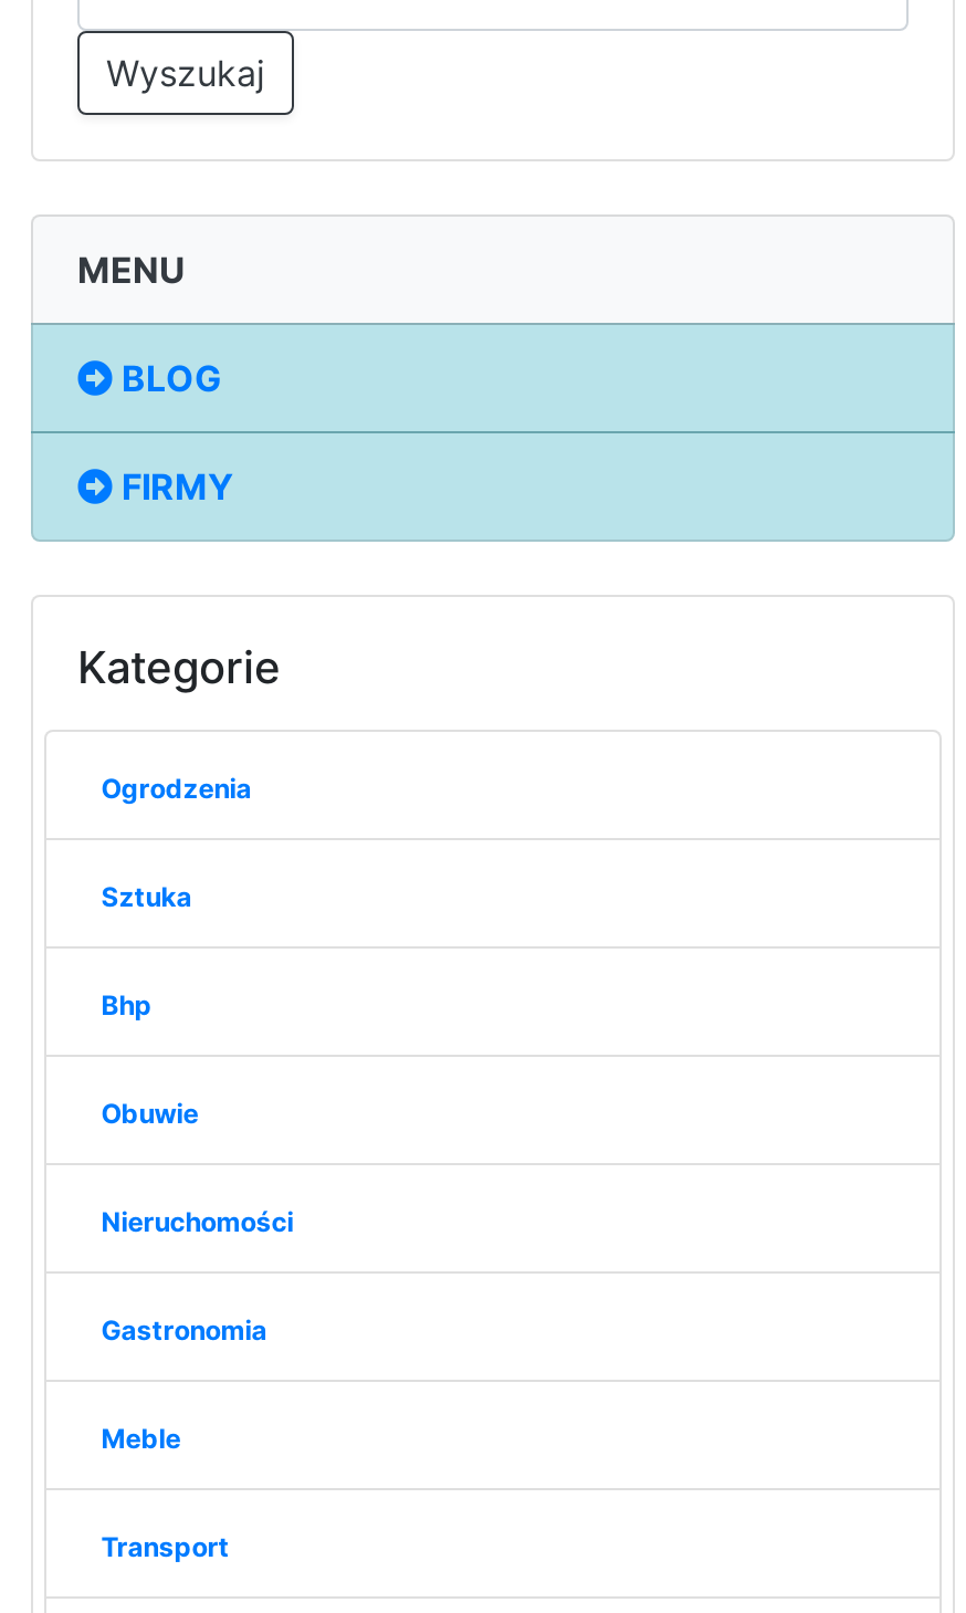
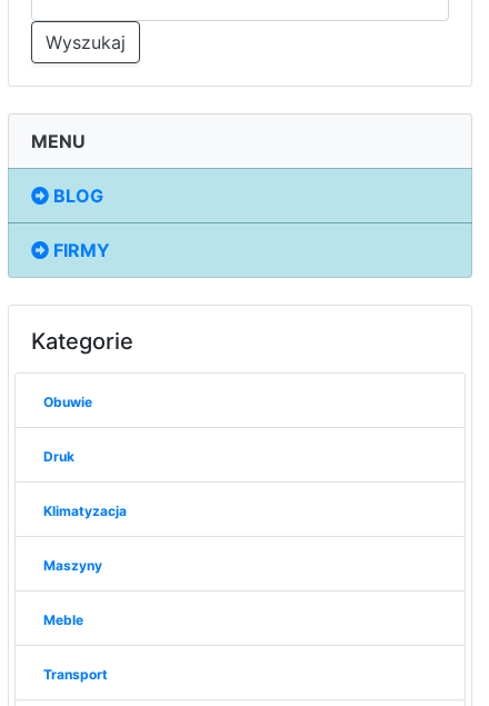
- Ogrodzenia
- Sztuka
- Bhp

moved up: Obuwie

- Nieruchomości
- Gastronomia
+ Druk
+ Klimatyzacja
+ Maszyny
